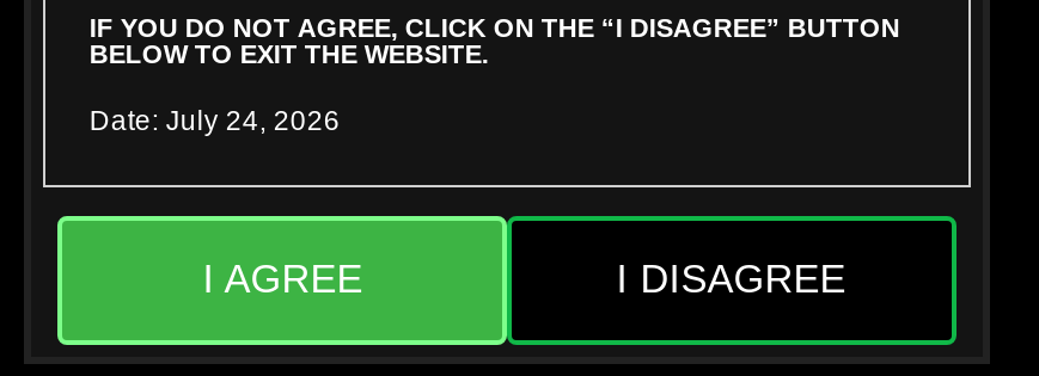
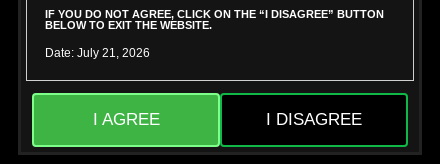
- Date: July 24, 2026
+ Date: July 21, 2026
